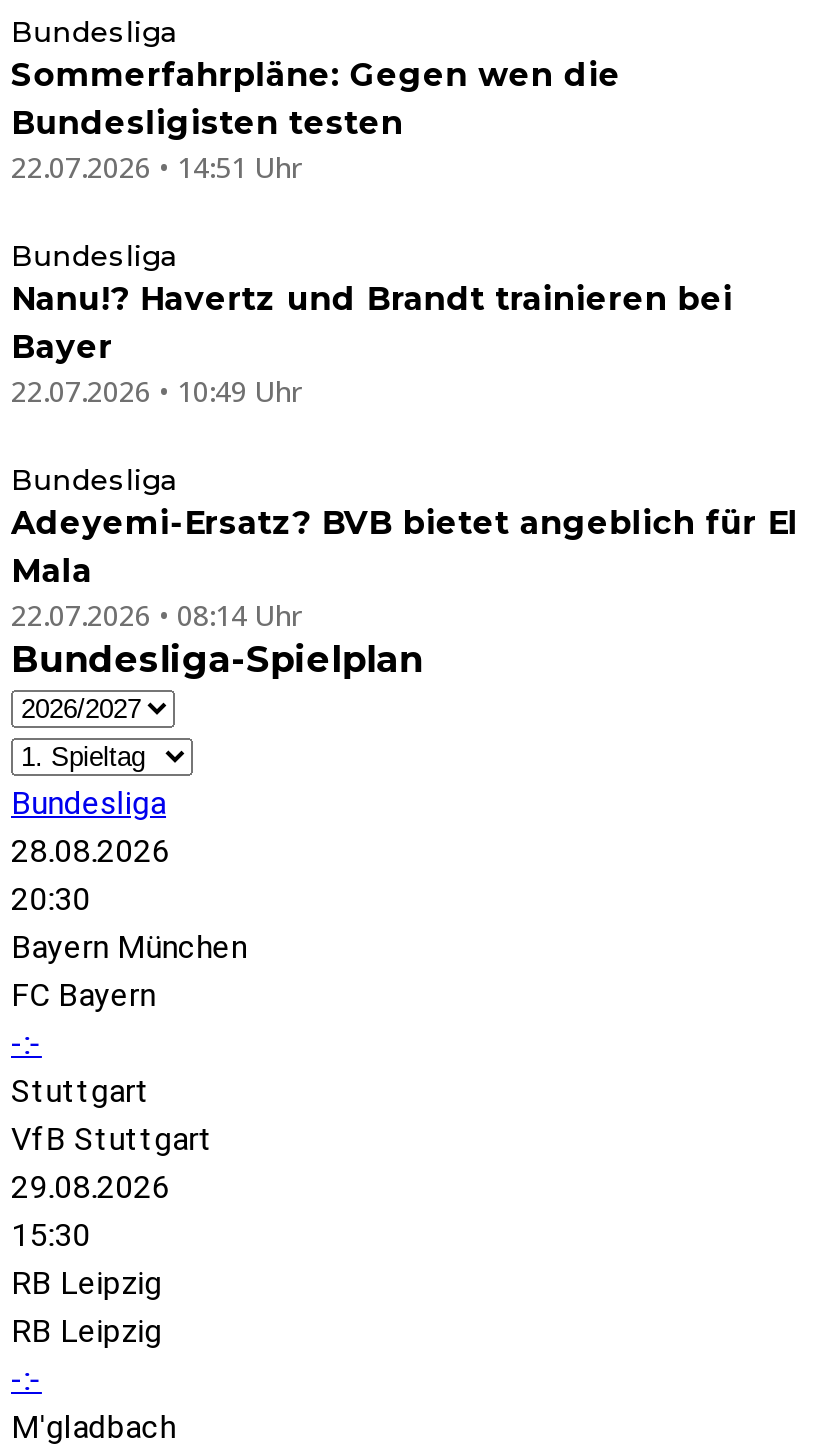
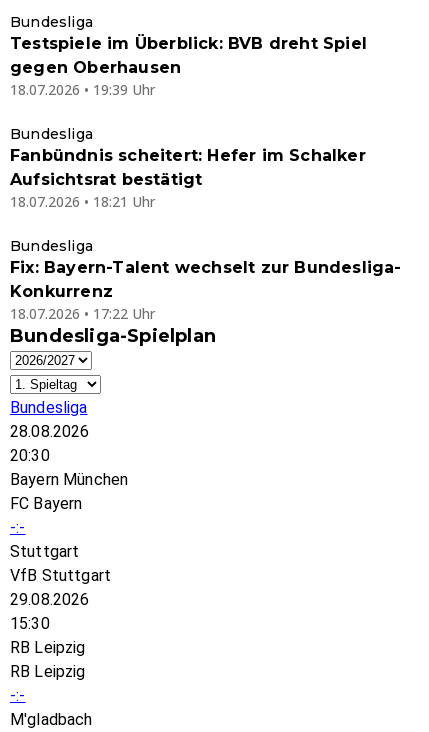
- Sommerfahrpläne: Gegen wen die
- Bundesligisten testen
- 22.07.2026 • 14:51 Uhr
+ Testspiele im Überblick: BVB dreht Spiel
+ gegen Oberhausen
+ 18.07.2026 • 19:39 Uhr

- Nanu!? Havertz und Brandt trainieren bei
- Bayer
- 22.07.2026 • 10:49 Uhr
+ Fanbündnis scheitert: Hefer im Schalker
+ Aufsichtsrat bestätigt
+ 18.07.2026 • 18:21 Uhr

- Adeyemi-Ersatz? BVB bietet angeblich für El
- Mala
- 22.07.2026 • 08:14 Uhr
+ Fix: Bayern-Talent wechselt zur Bundesliga-
+ Konkurrenz
+ 18.07.2026 • 17:22 Uhr
